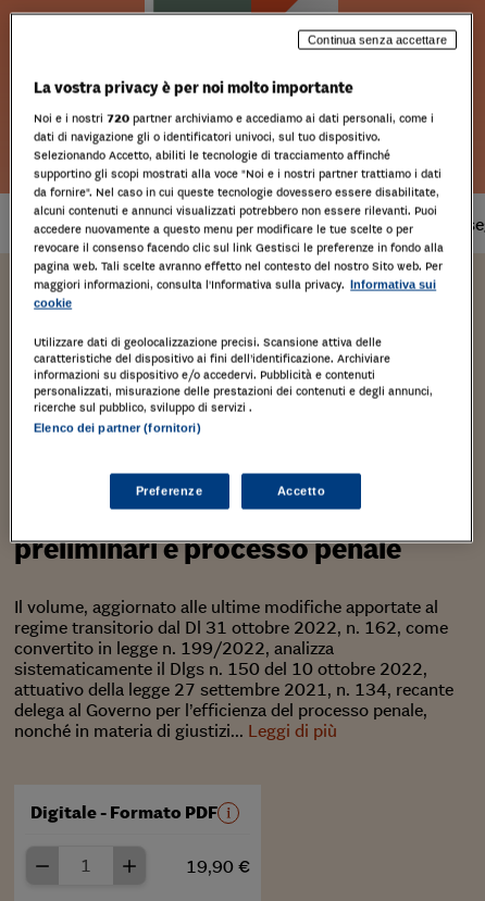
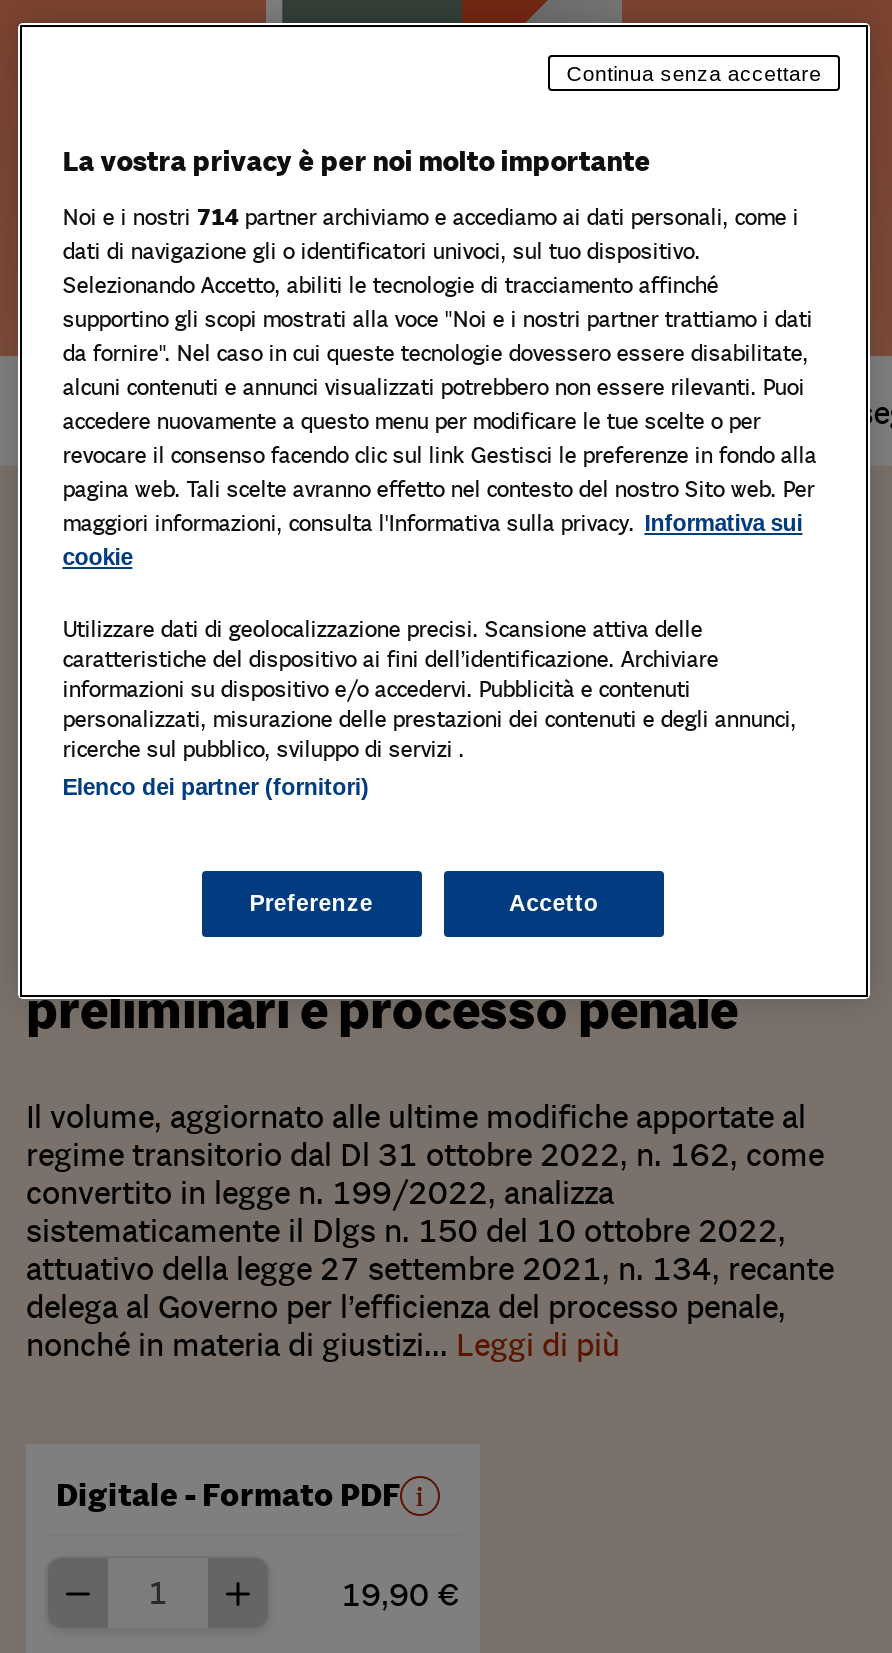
- Noi e i nostri 720 partner archiviamo e accediamo ai dati personali, come i
+ Noi e i nostri 714 partner archiviamo e accediamo ai dati personali, come i
